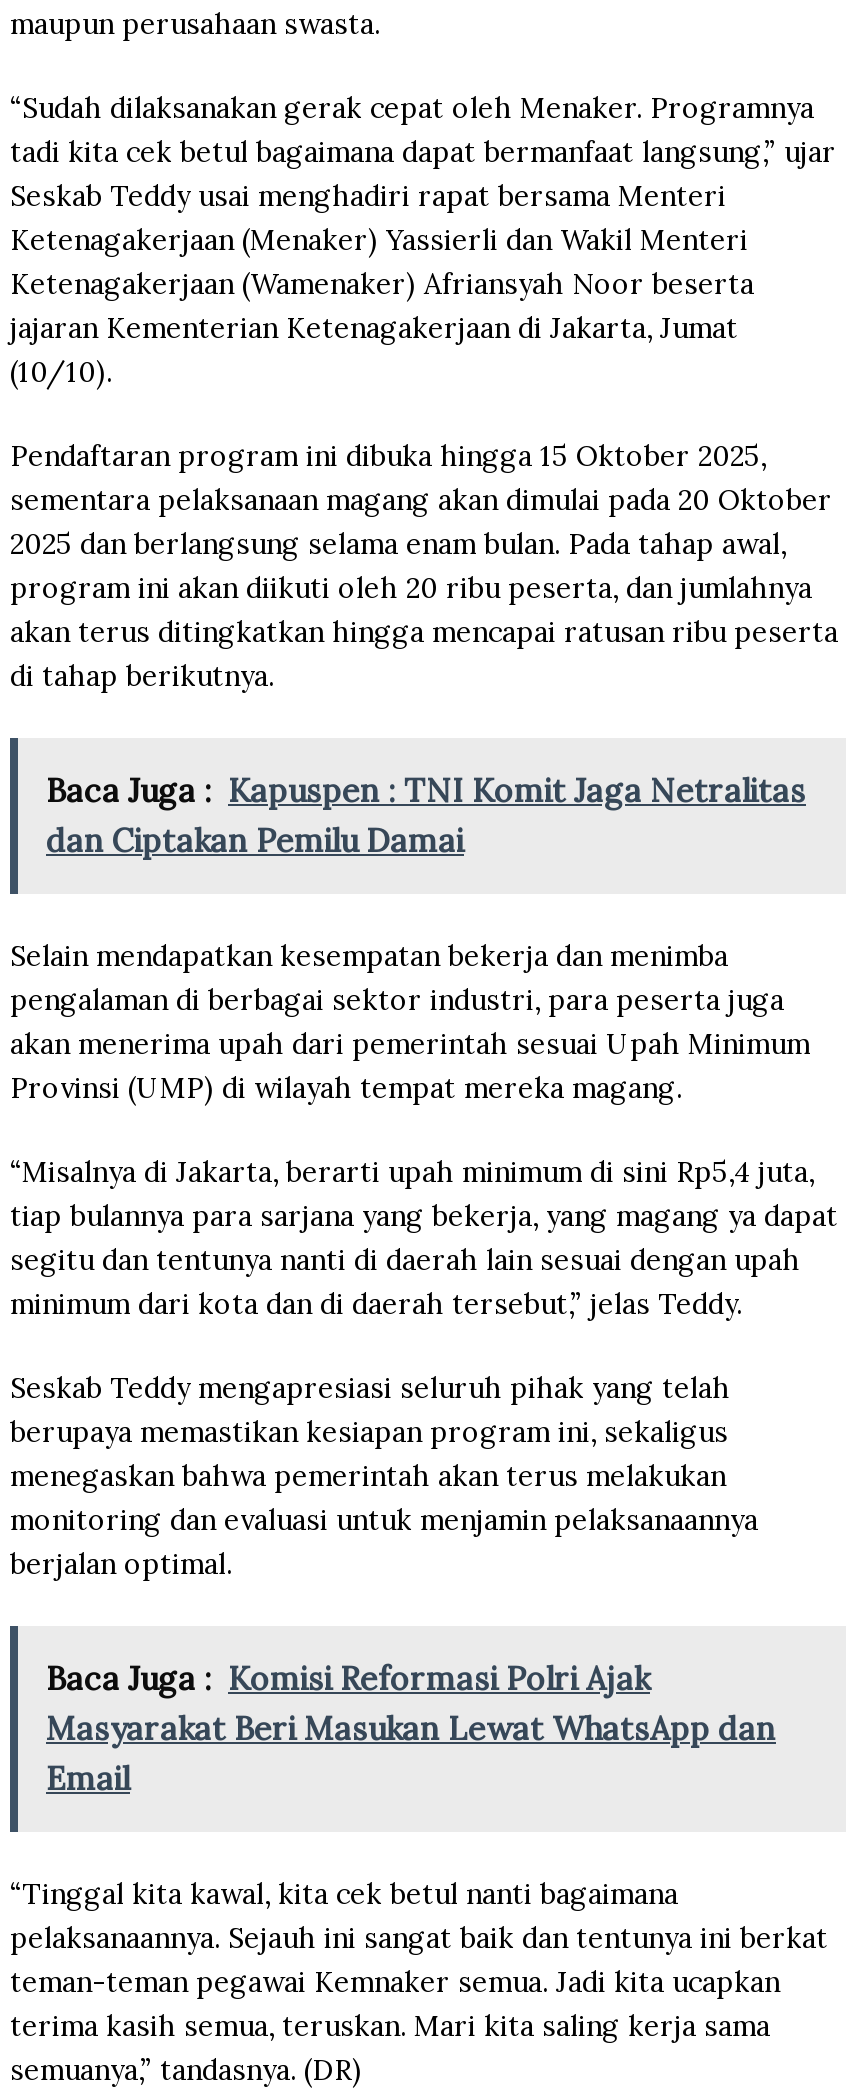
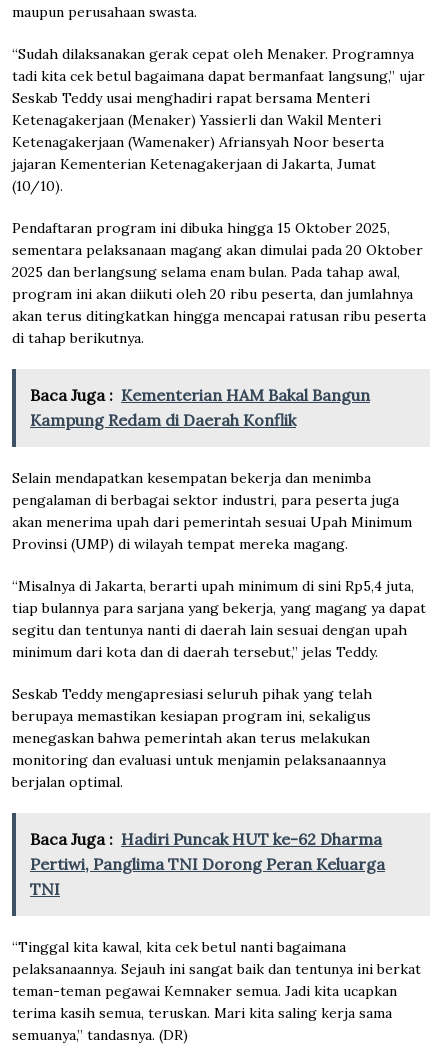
- Baca Juga : Kapuspen : TNI Komit Jaga Netralitas
- dan Ciptakan Pemilu Damai
+ Baca Juga : Kementerian HAM Bakal Bangun
+ Kampung Redam di Daerah Konflik

- Baca Juga : Komisi Reformasi Polri Ajak
- Masyarakat Beri Masukan Lewat WhatsApp dan
- Email
+ Baca Juga : Hadiri Puncak HUT ke-62 Dharma
+ Pertiwi, Panglima TNI Dorong Peran Keluarga
+ TNI
